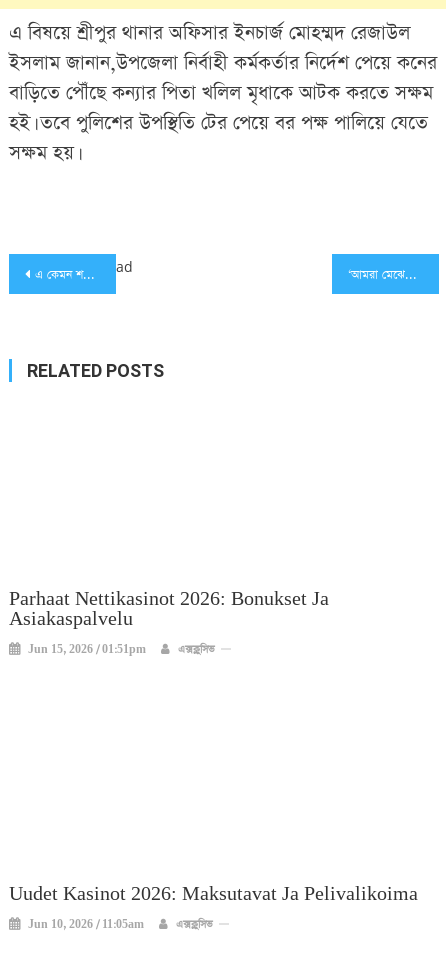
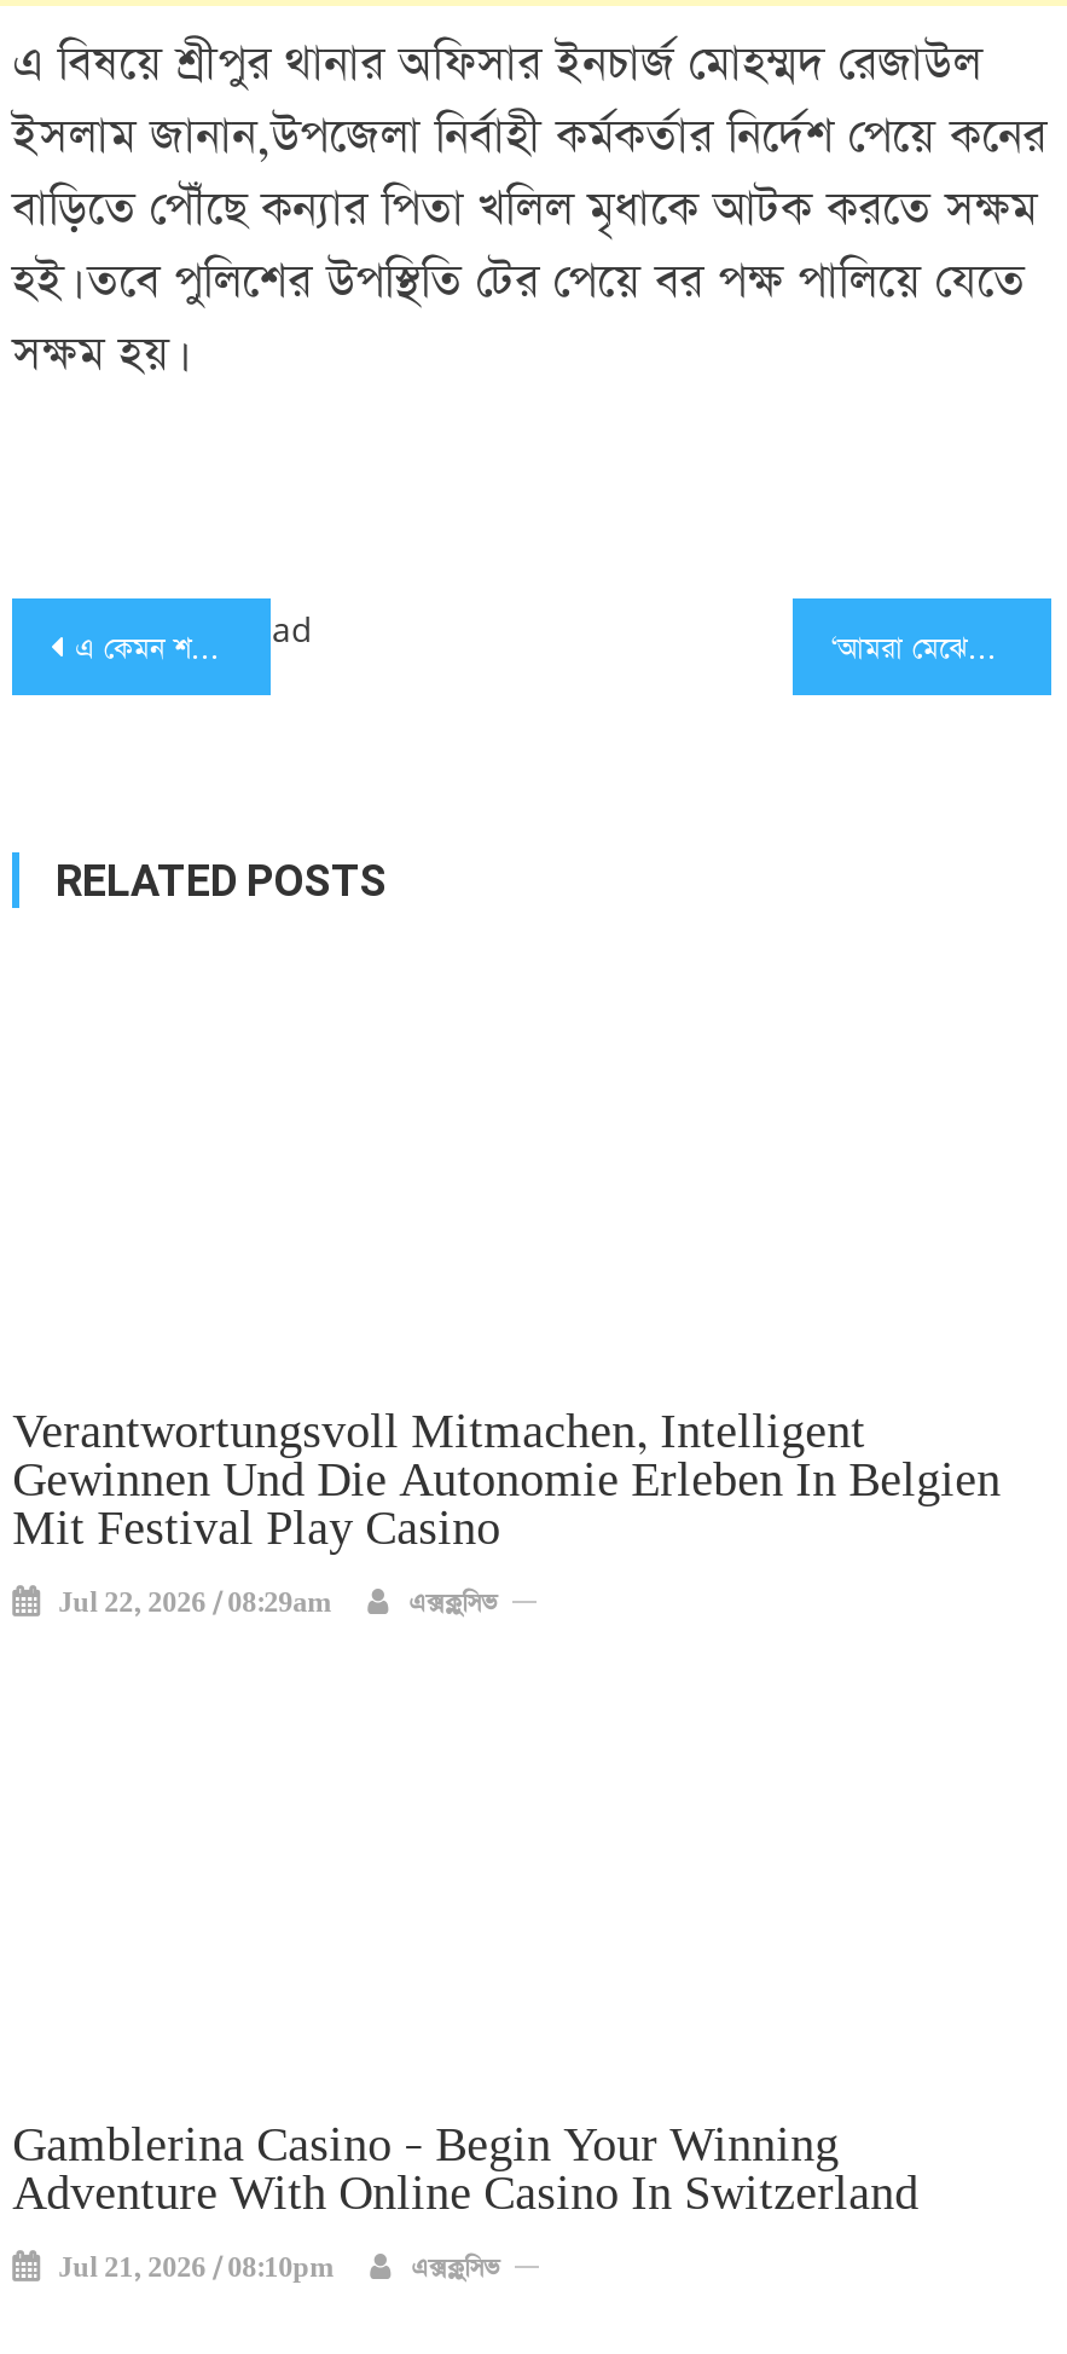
- Parhaat Nettikasinot 2026: Bonukset Ja
- Asiakaspalvelu
+ Verantwortungsvoll Mitmachen, Intelligent
+ Gewinnen Und Die Autonomie Erleben In Belgien
+ Mit Festival Play Casino

- Jun 15, 2026 / 01:51pm
+ Jul 22, 2026 / 08:29am

- Uudet Kasinot 2026: Maksutavat Ja Pelivalikoima
+ Gamblerina Casino – Begin Your Winning
+ Adventure With Online Casino In Switzerland

- Jun 10, 2026 / 11:05am
+ Jul 21, 2026 / 08:10pm
